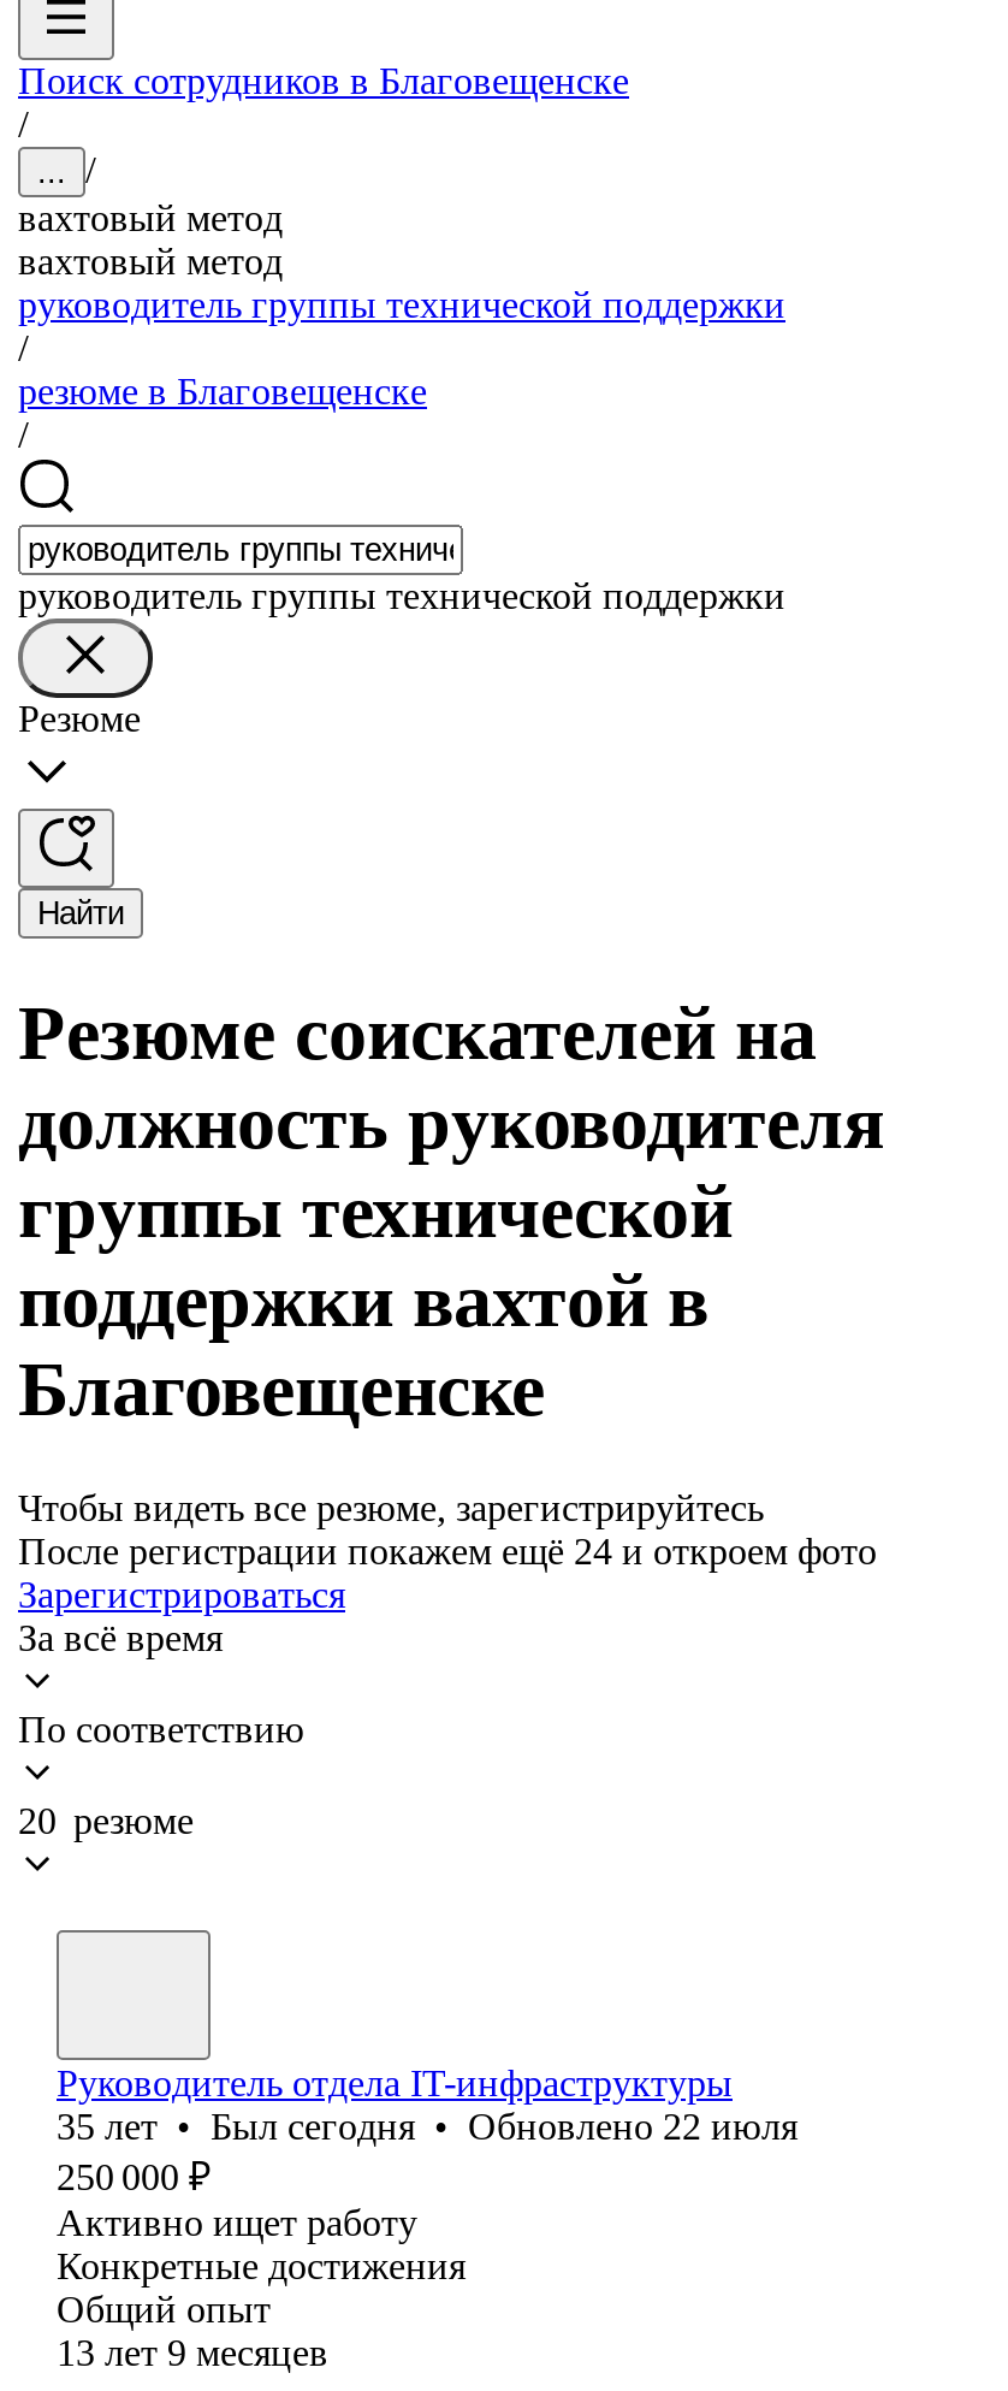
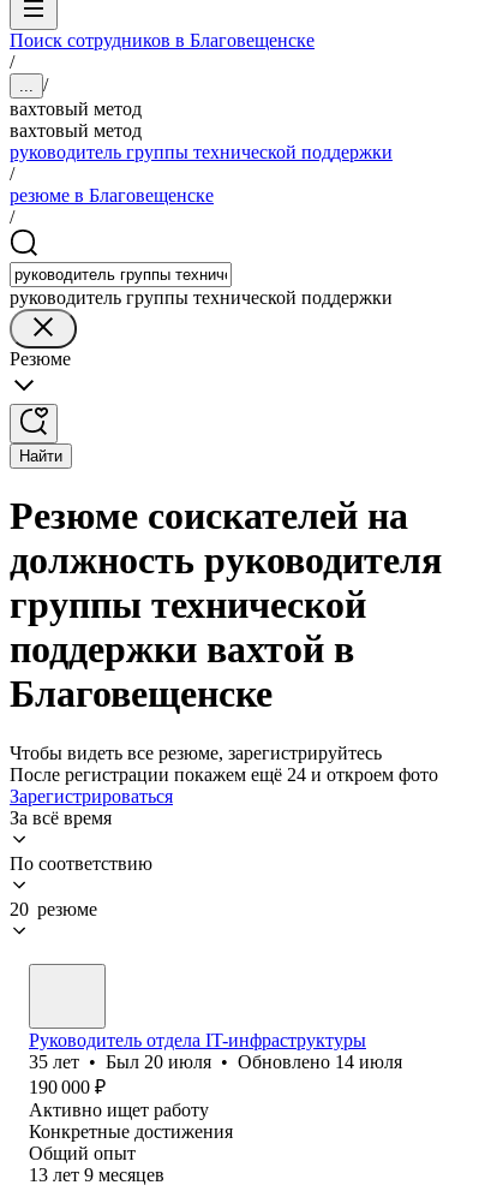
- 35 лет • Был сегодня • Обновлено 22 июля
- 250 000 ₽
+ 35 лет • Был 20 июля • Обновлено 14 июля
+ 190 000 ₽
